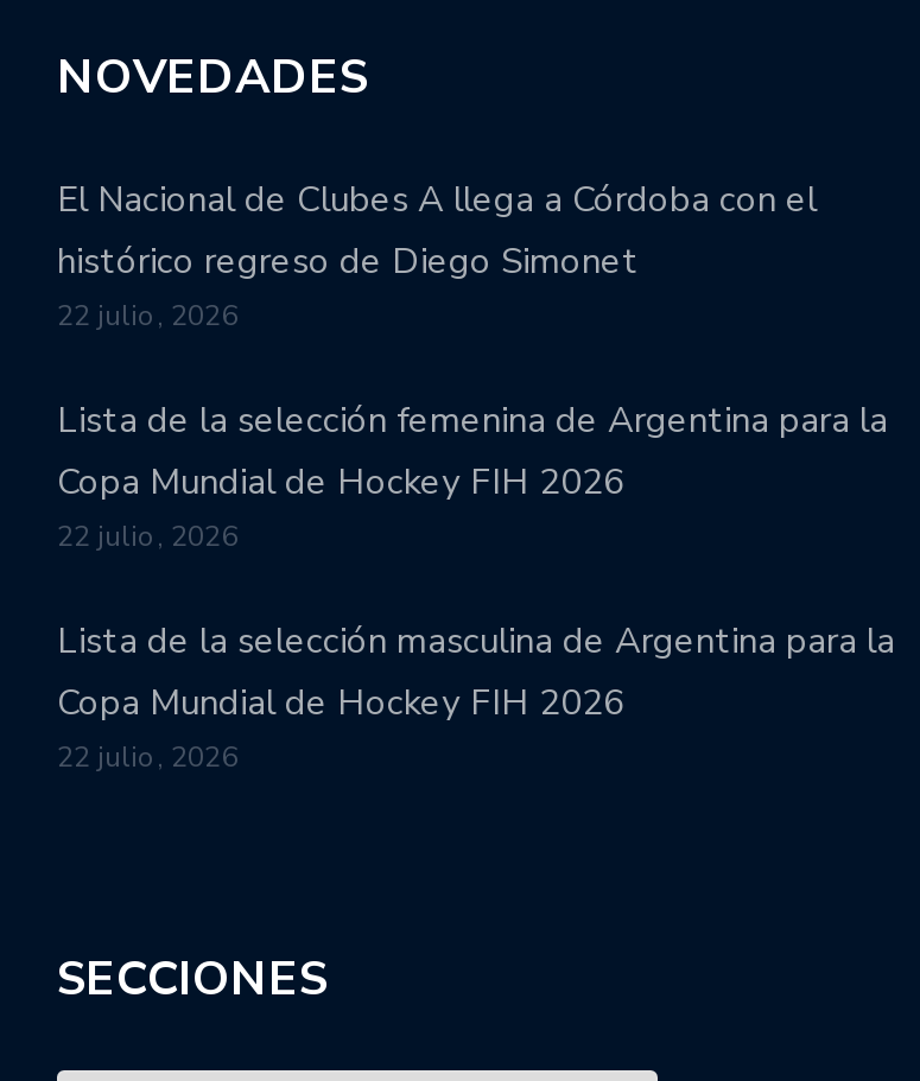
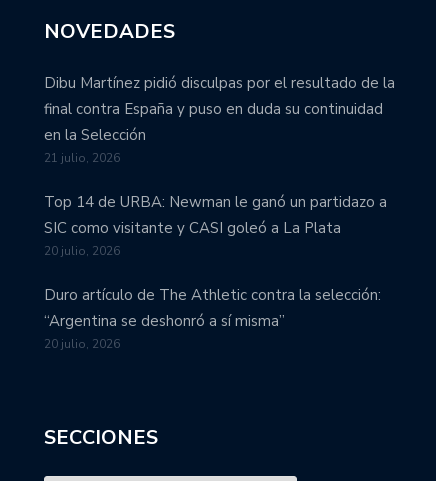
- El Nacional de Clubes A llega a Córdoba con el
- histórico regreso de Diego Simonet
- 22 julio, 2026
+ Dibu Martínez pidió disculpas por el resultado de la
+ final contra España y puso en duda su continuidad
+ en la Selección
+ 21 julio, 2026

- Lista de la selección femenina de Argentina para la
- Copa Mundial de Hockey FIH 2026
- 22 julio, 2026
+ Top 14 de URBA: Newman le ganó un partidazo a
+ SIC como visitante y CASI goleó a La Plata
+ 20 julio, 2026

- Lista de la selección masculina de Argentina para la
- Copa Mundial de Hockey FIH 2026
- 22 julio, 2026
+ Duro artículo de The Athletic contra la selección:
+ “Argentina se deshonró a sí misma”
+ 20 julio, 2026
